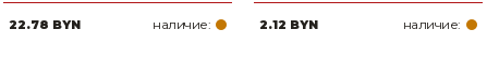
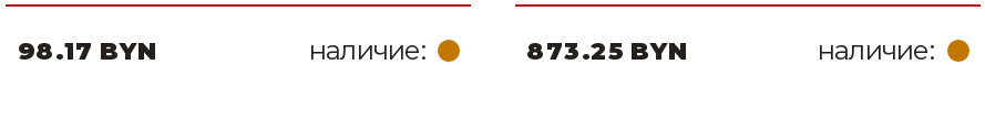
- 22.78 BYN
+ 98.17 BYN

- 2.12 BYN
+ 873.25 BYN
